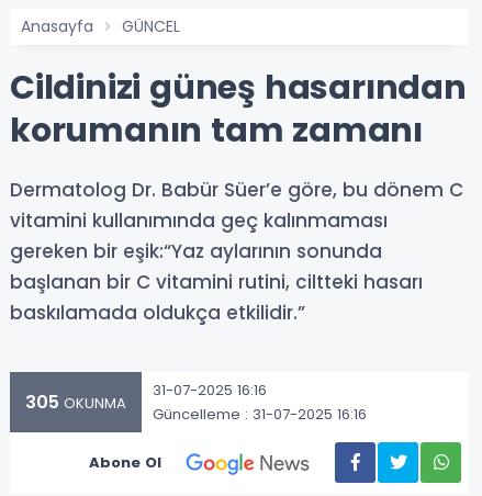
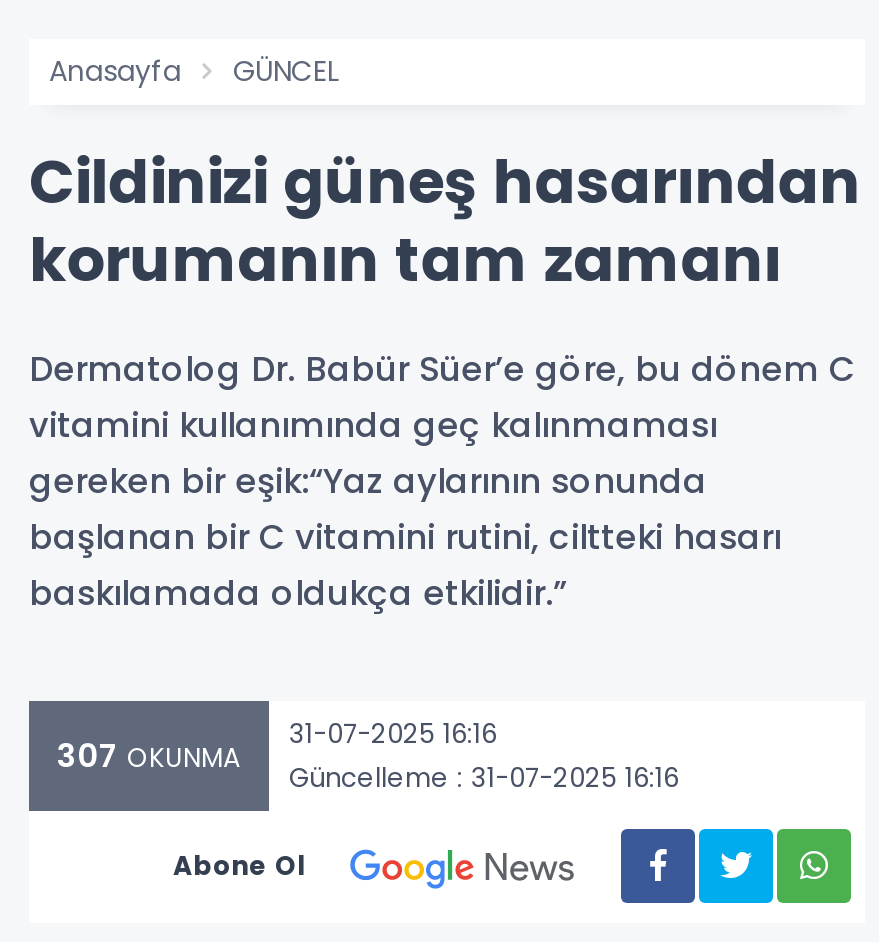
- 305 OKUNMA 31-07-2025 16:16 Güncelleme : 31-07-2025 16:16
+ 307 OKUNMA 31-07-2025 16:16 Güncelleme : 31-07-2025 16:16
